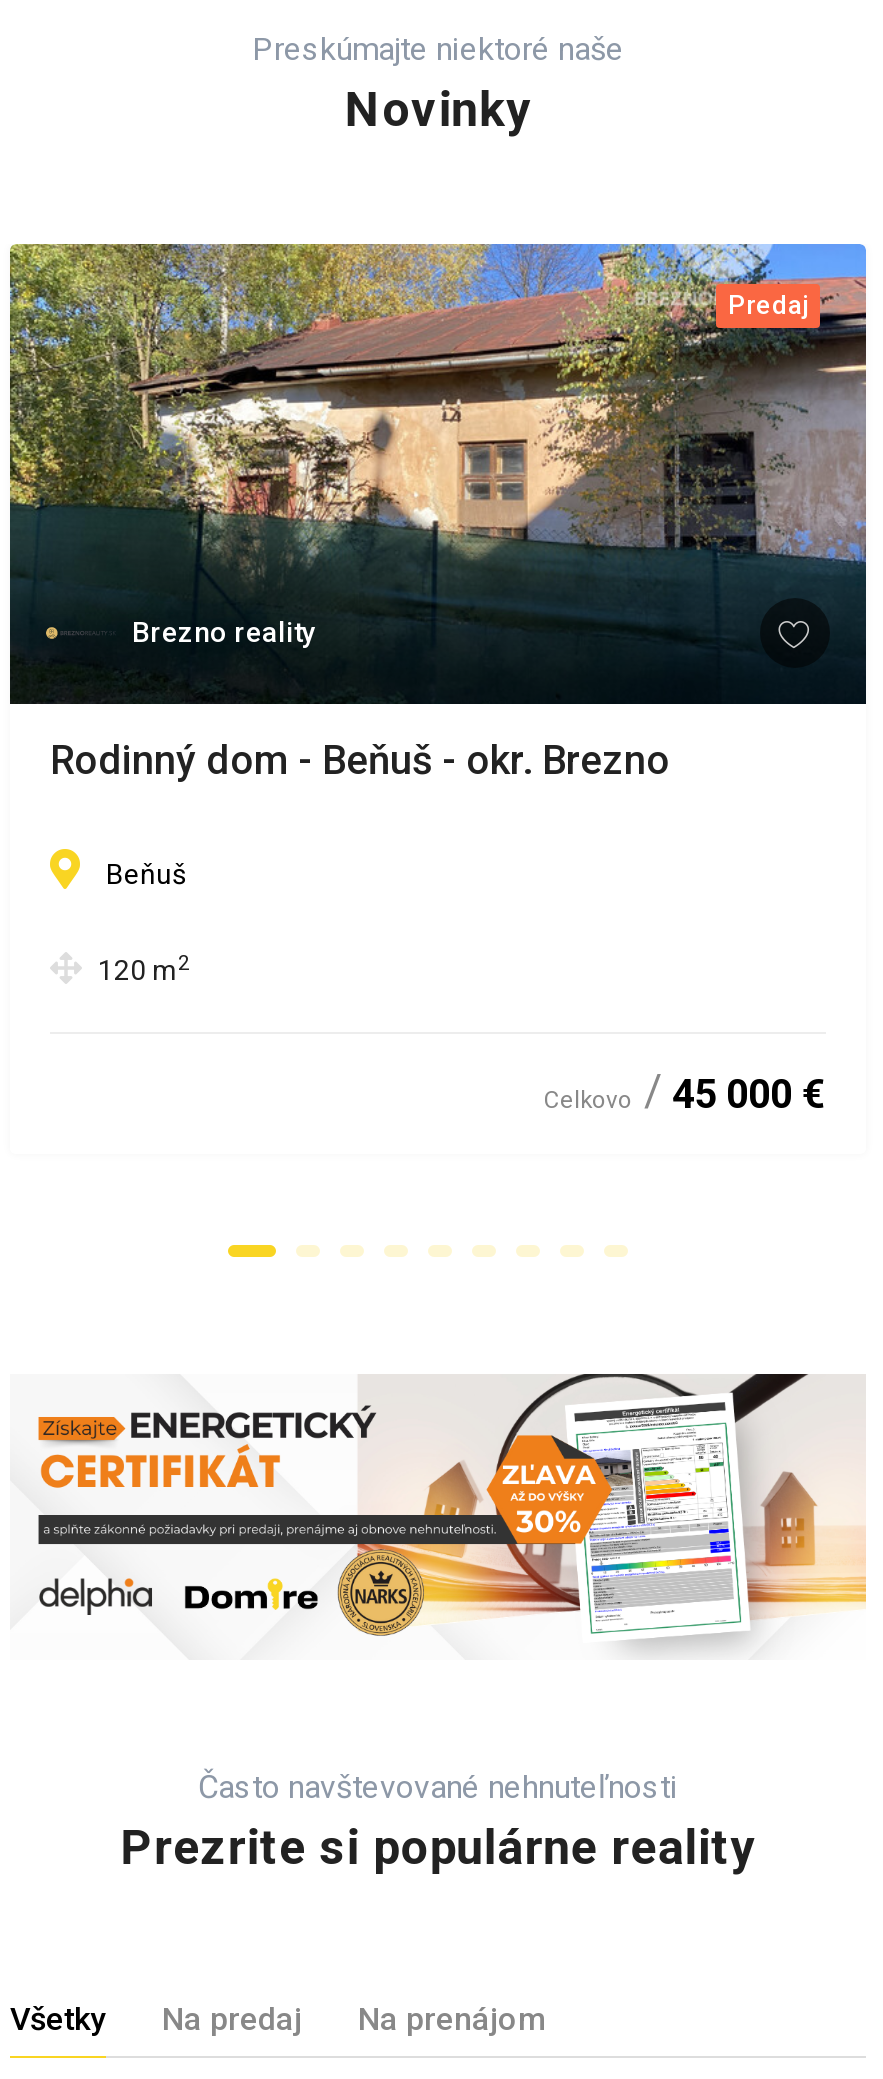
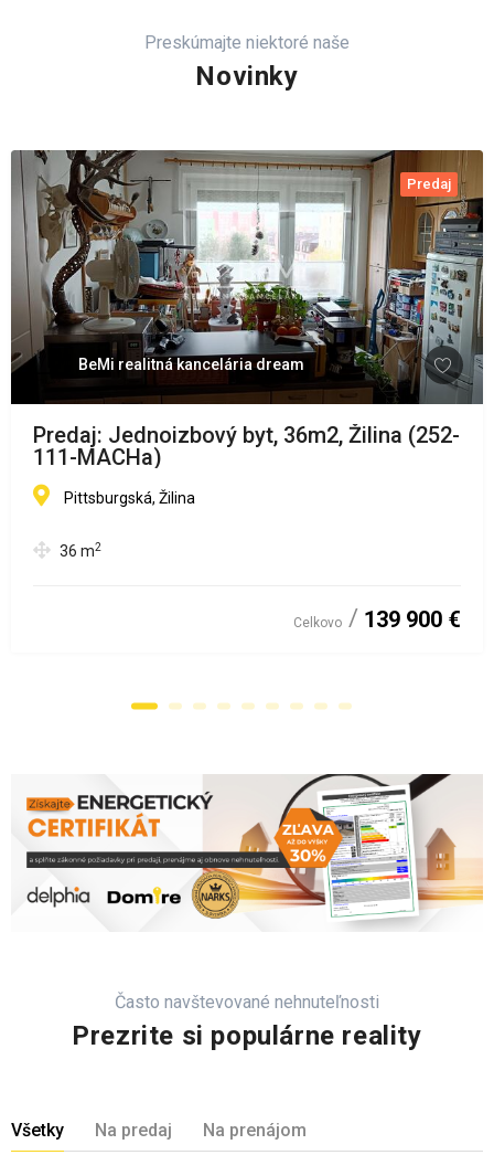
- [image]
- Brezno reality
+ [image]
+ BeMi realitná kancelária dream

- Rodinný dom - Beňuš - okr. Brezno
+ Predaj: Jednoizbový byt, 36m2, Žilina (252-
+ 111-MACHa)

- Beňuš
+ Pittsburgská, Žilina

- 120 m2
+ 36 m2

- Celkovo 45 000 €
+ Celkovo 139 900 €
